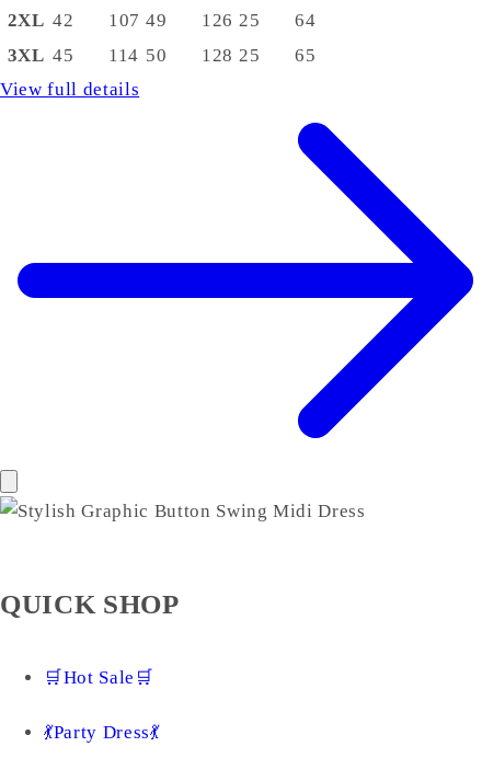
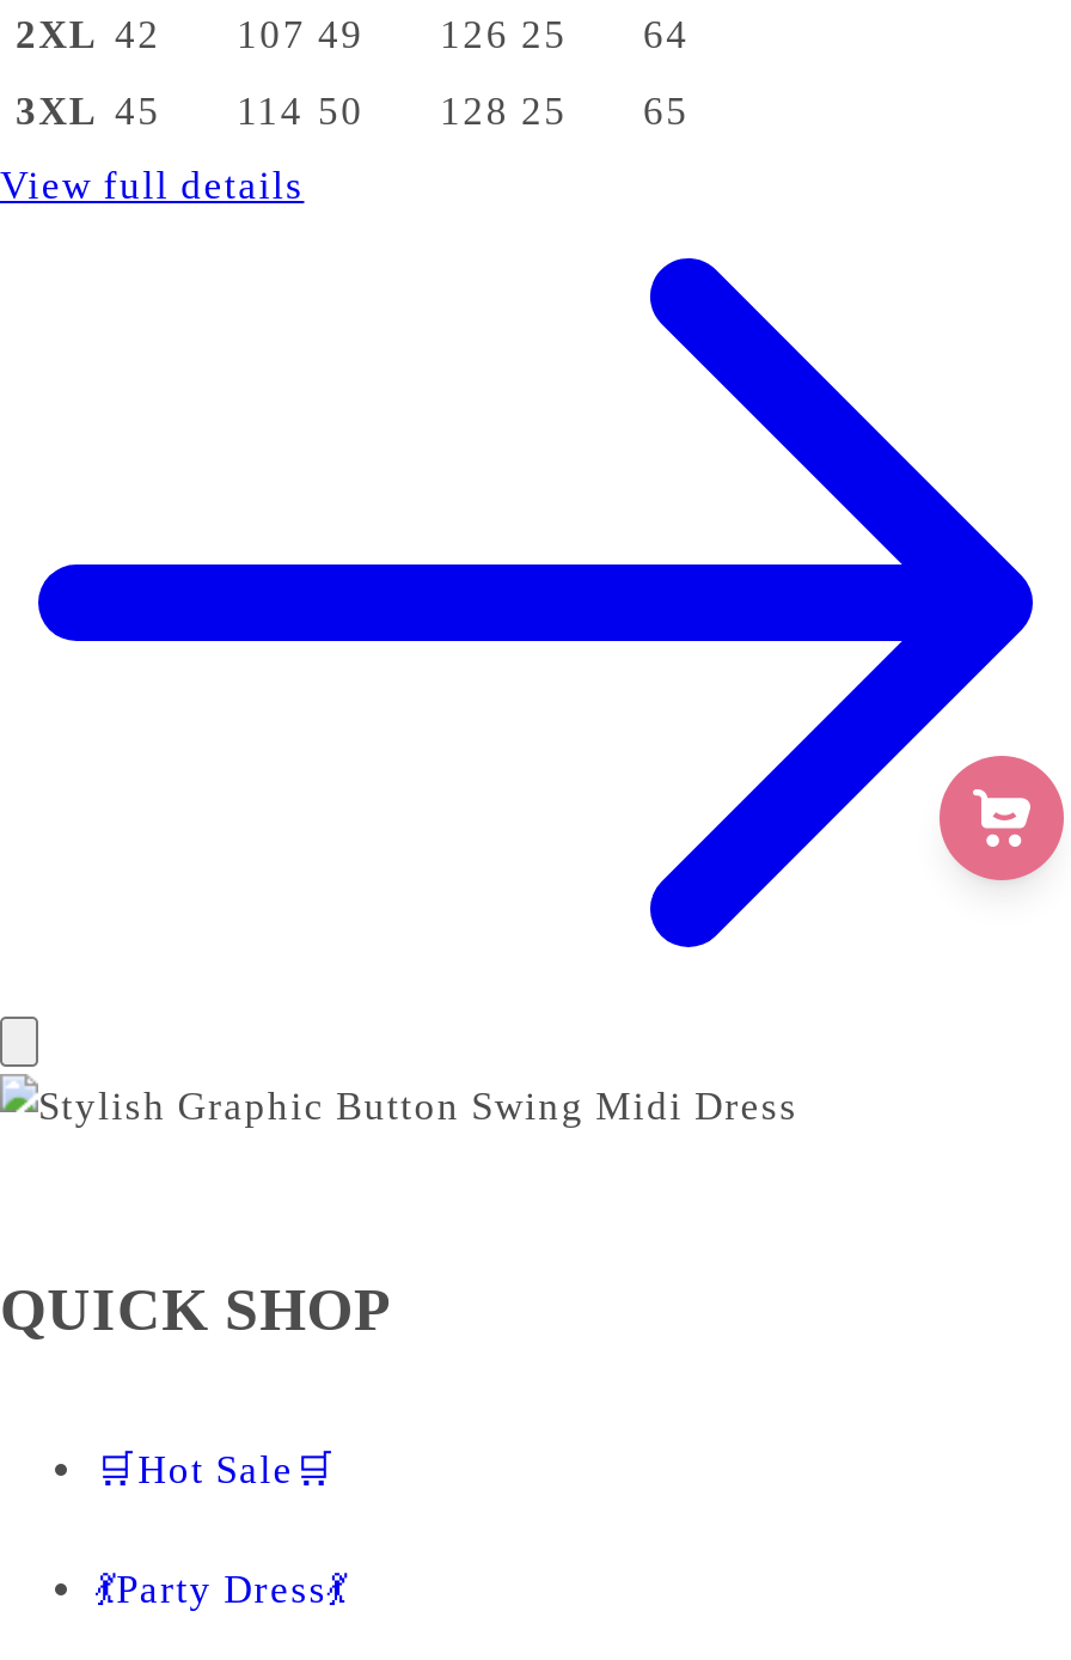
+ [image]
